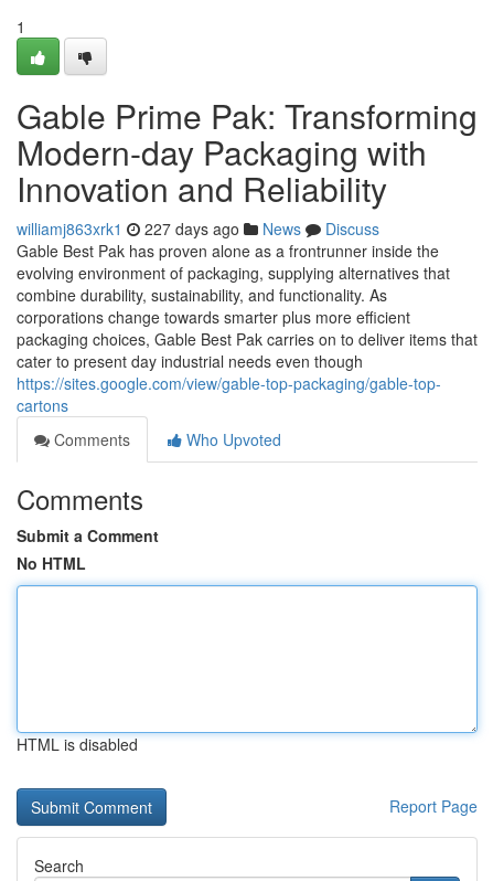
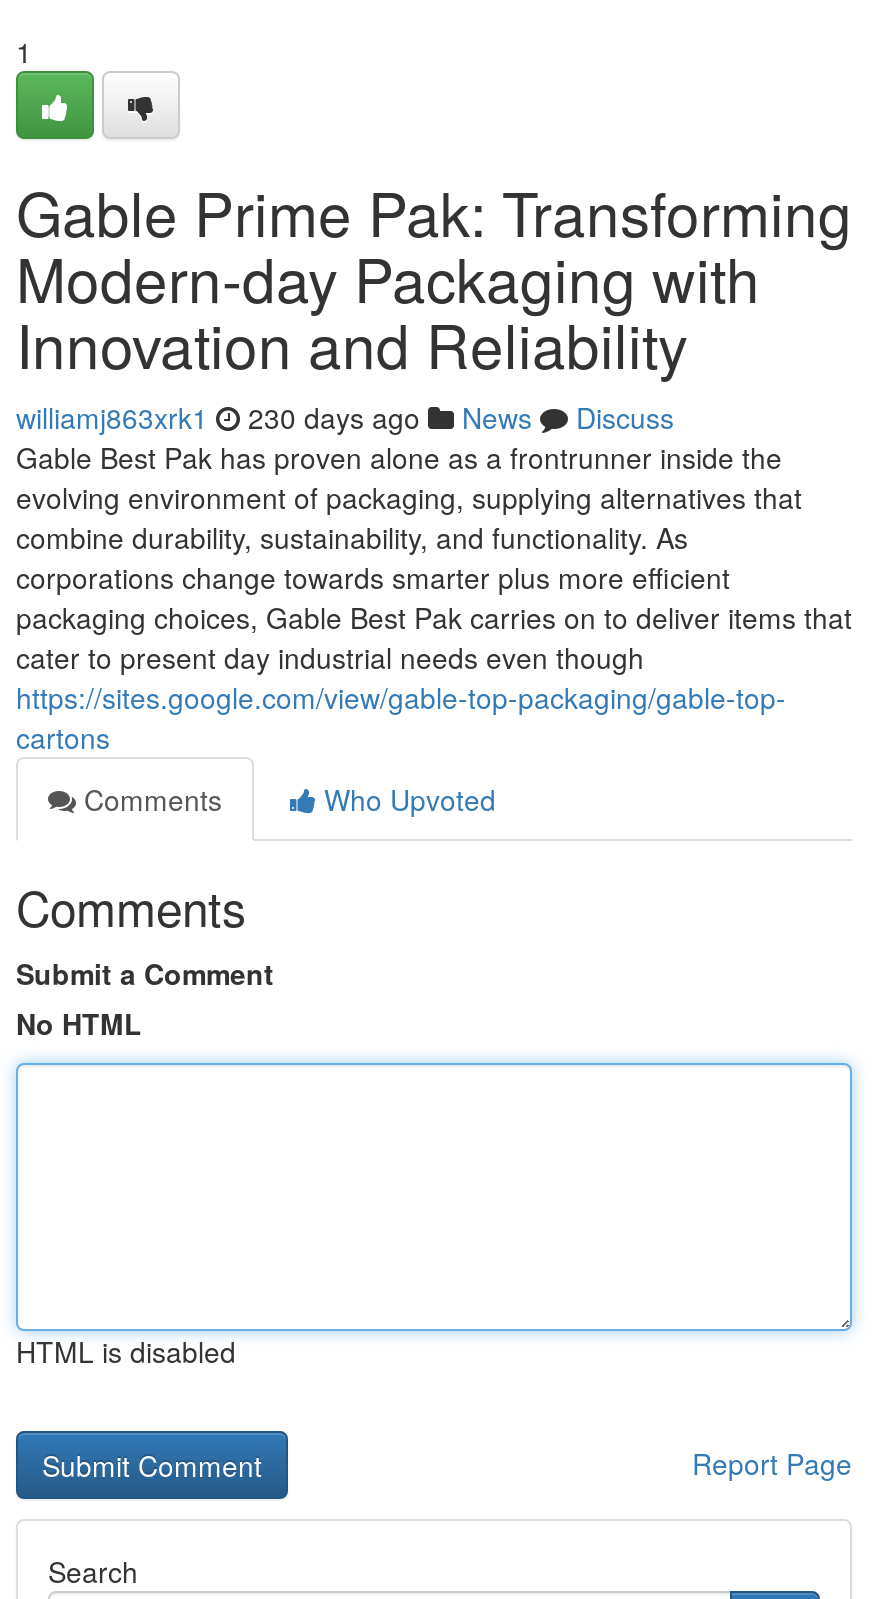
- williamj863xrk1 227 days ago News Discuss
+ williamj863xrk1 230 days ago News Discuss
